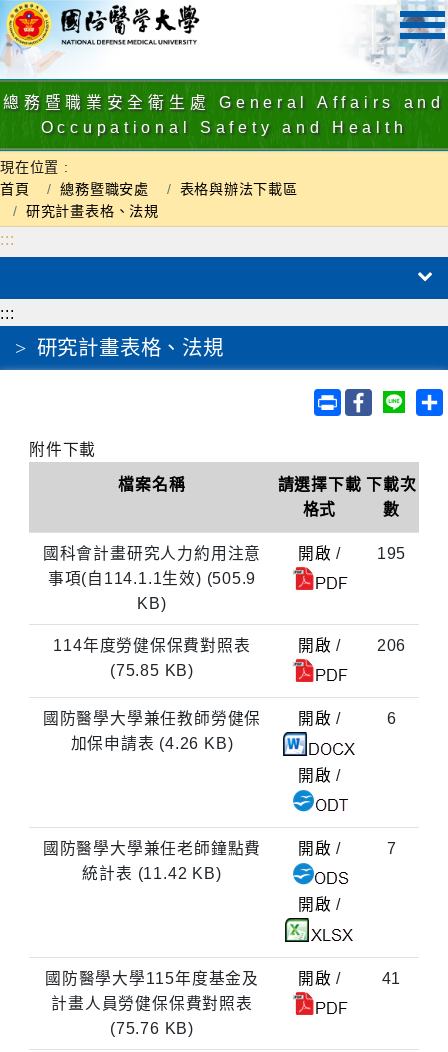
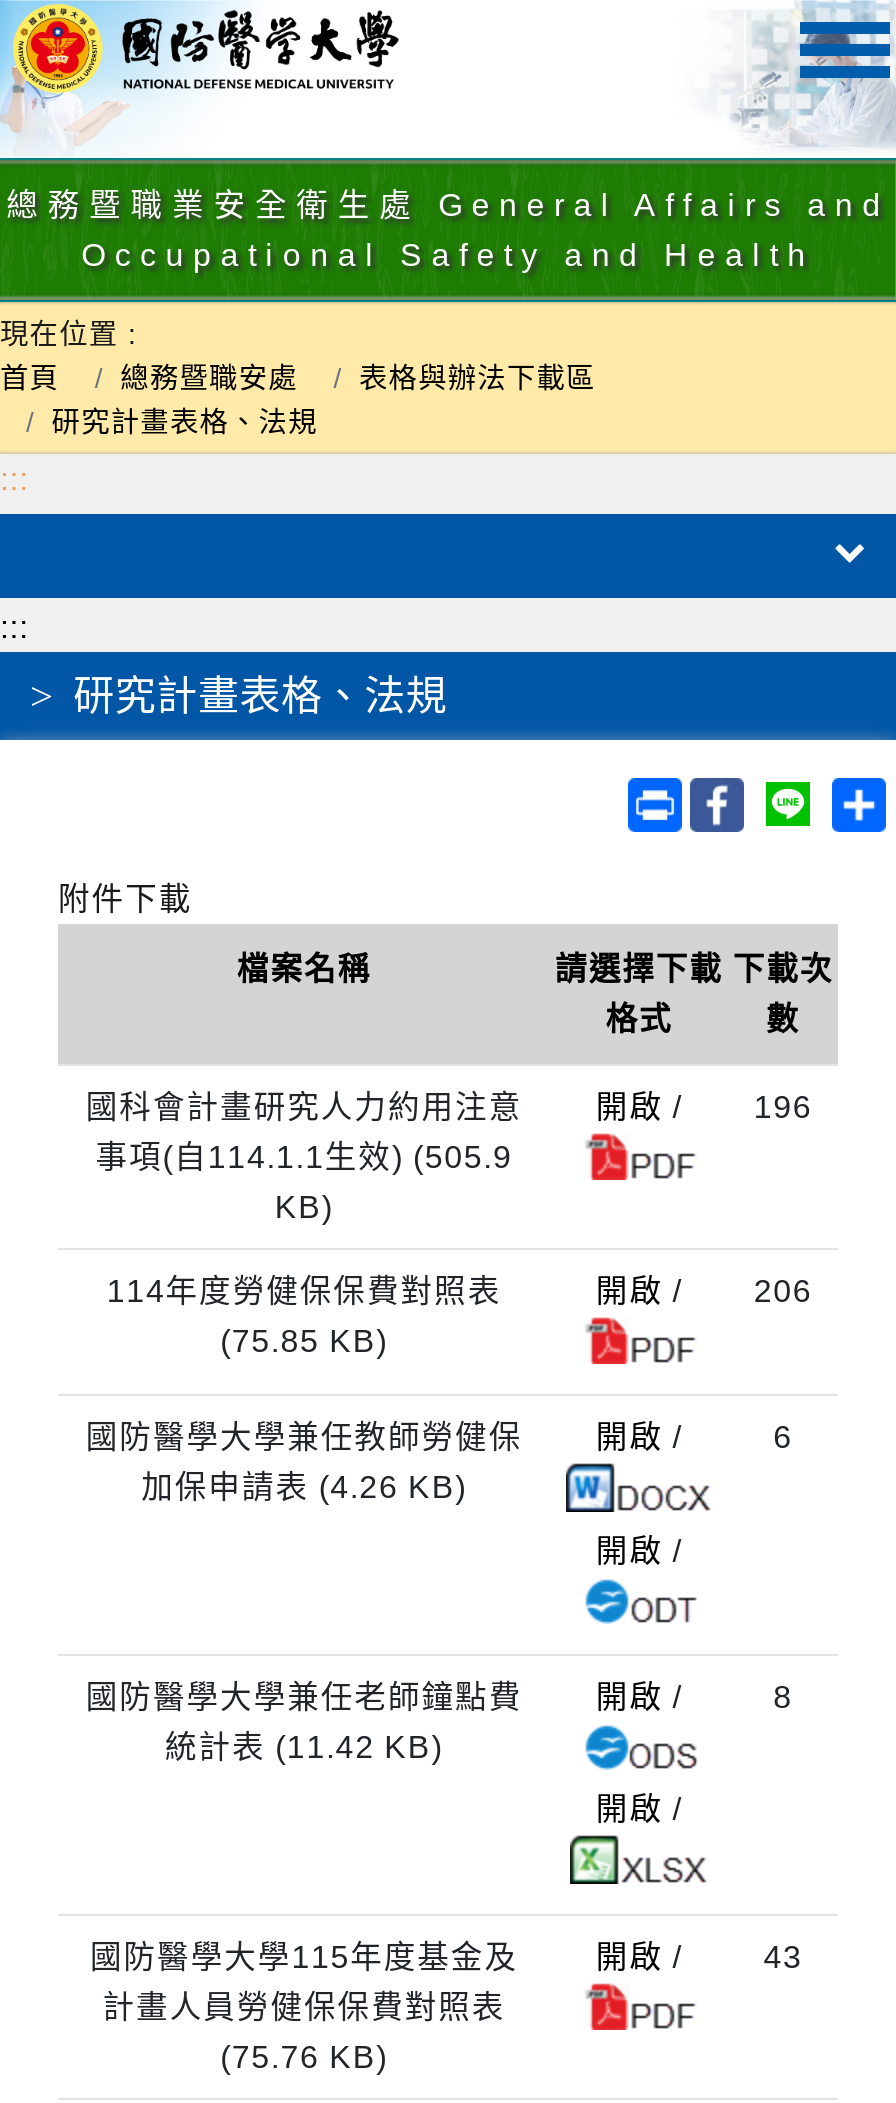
- 195
+ 196

- 7
+ 8

- 41
+ 43
